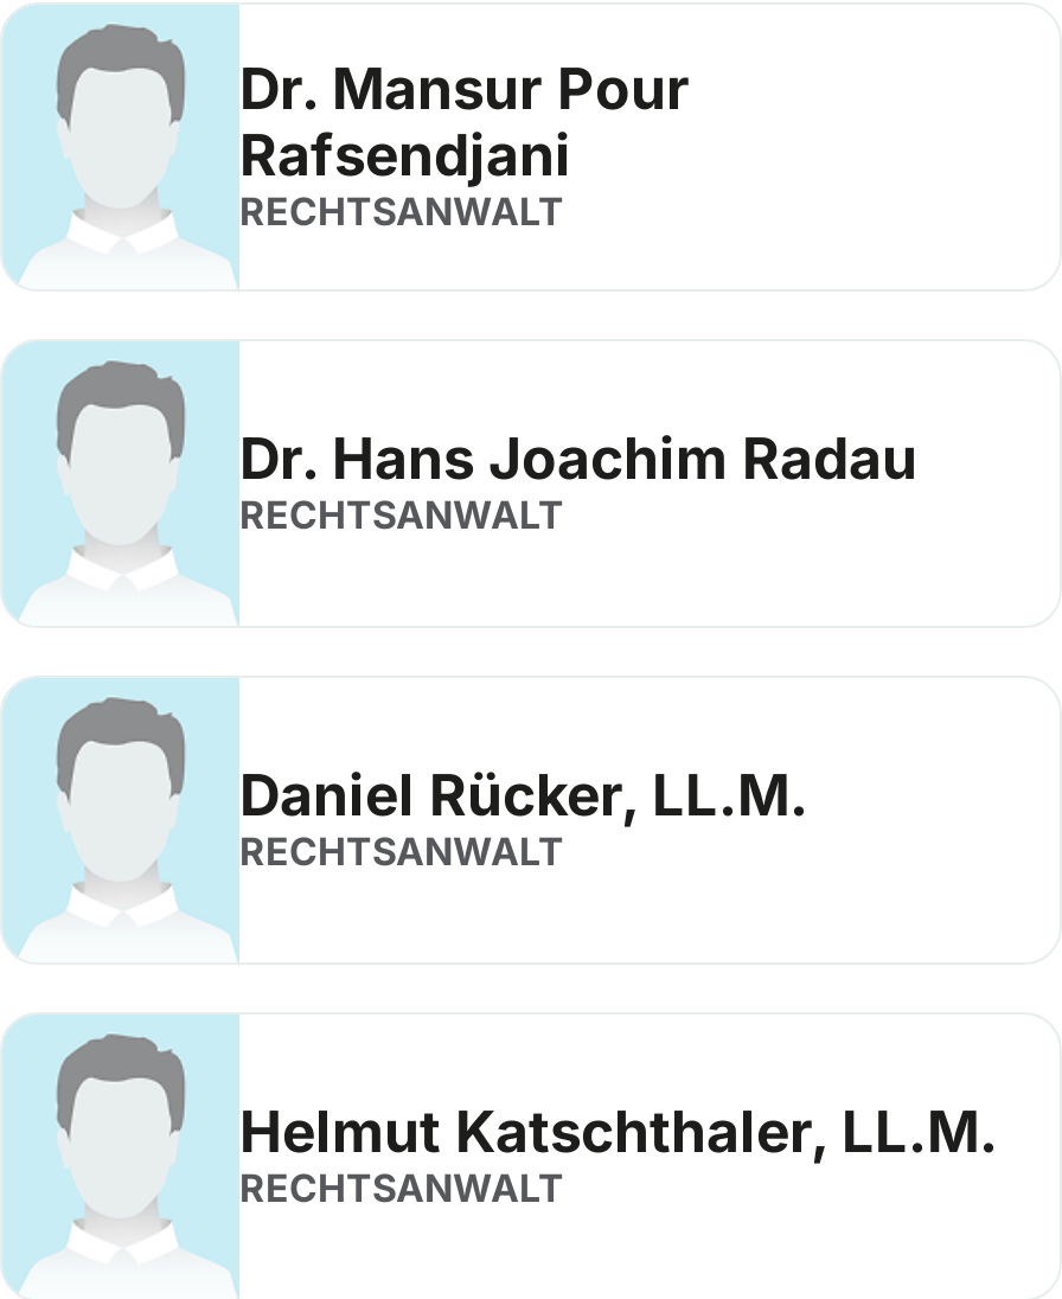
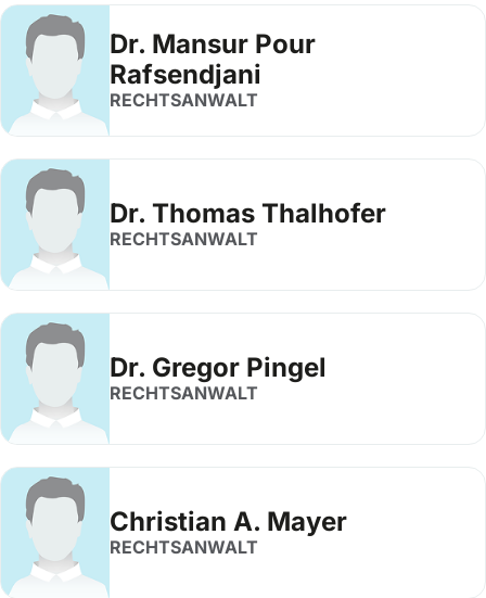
- Dr. Hans Joachim Radau
+ Dr. Thomas Thalhofer

- Daniel Rücker, LL.M.
+ Dr. Gregor Pingel

- Helmut Katschthaler, LL.M.
+ Christian A. Mayer
